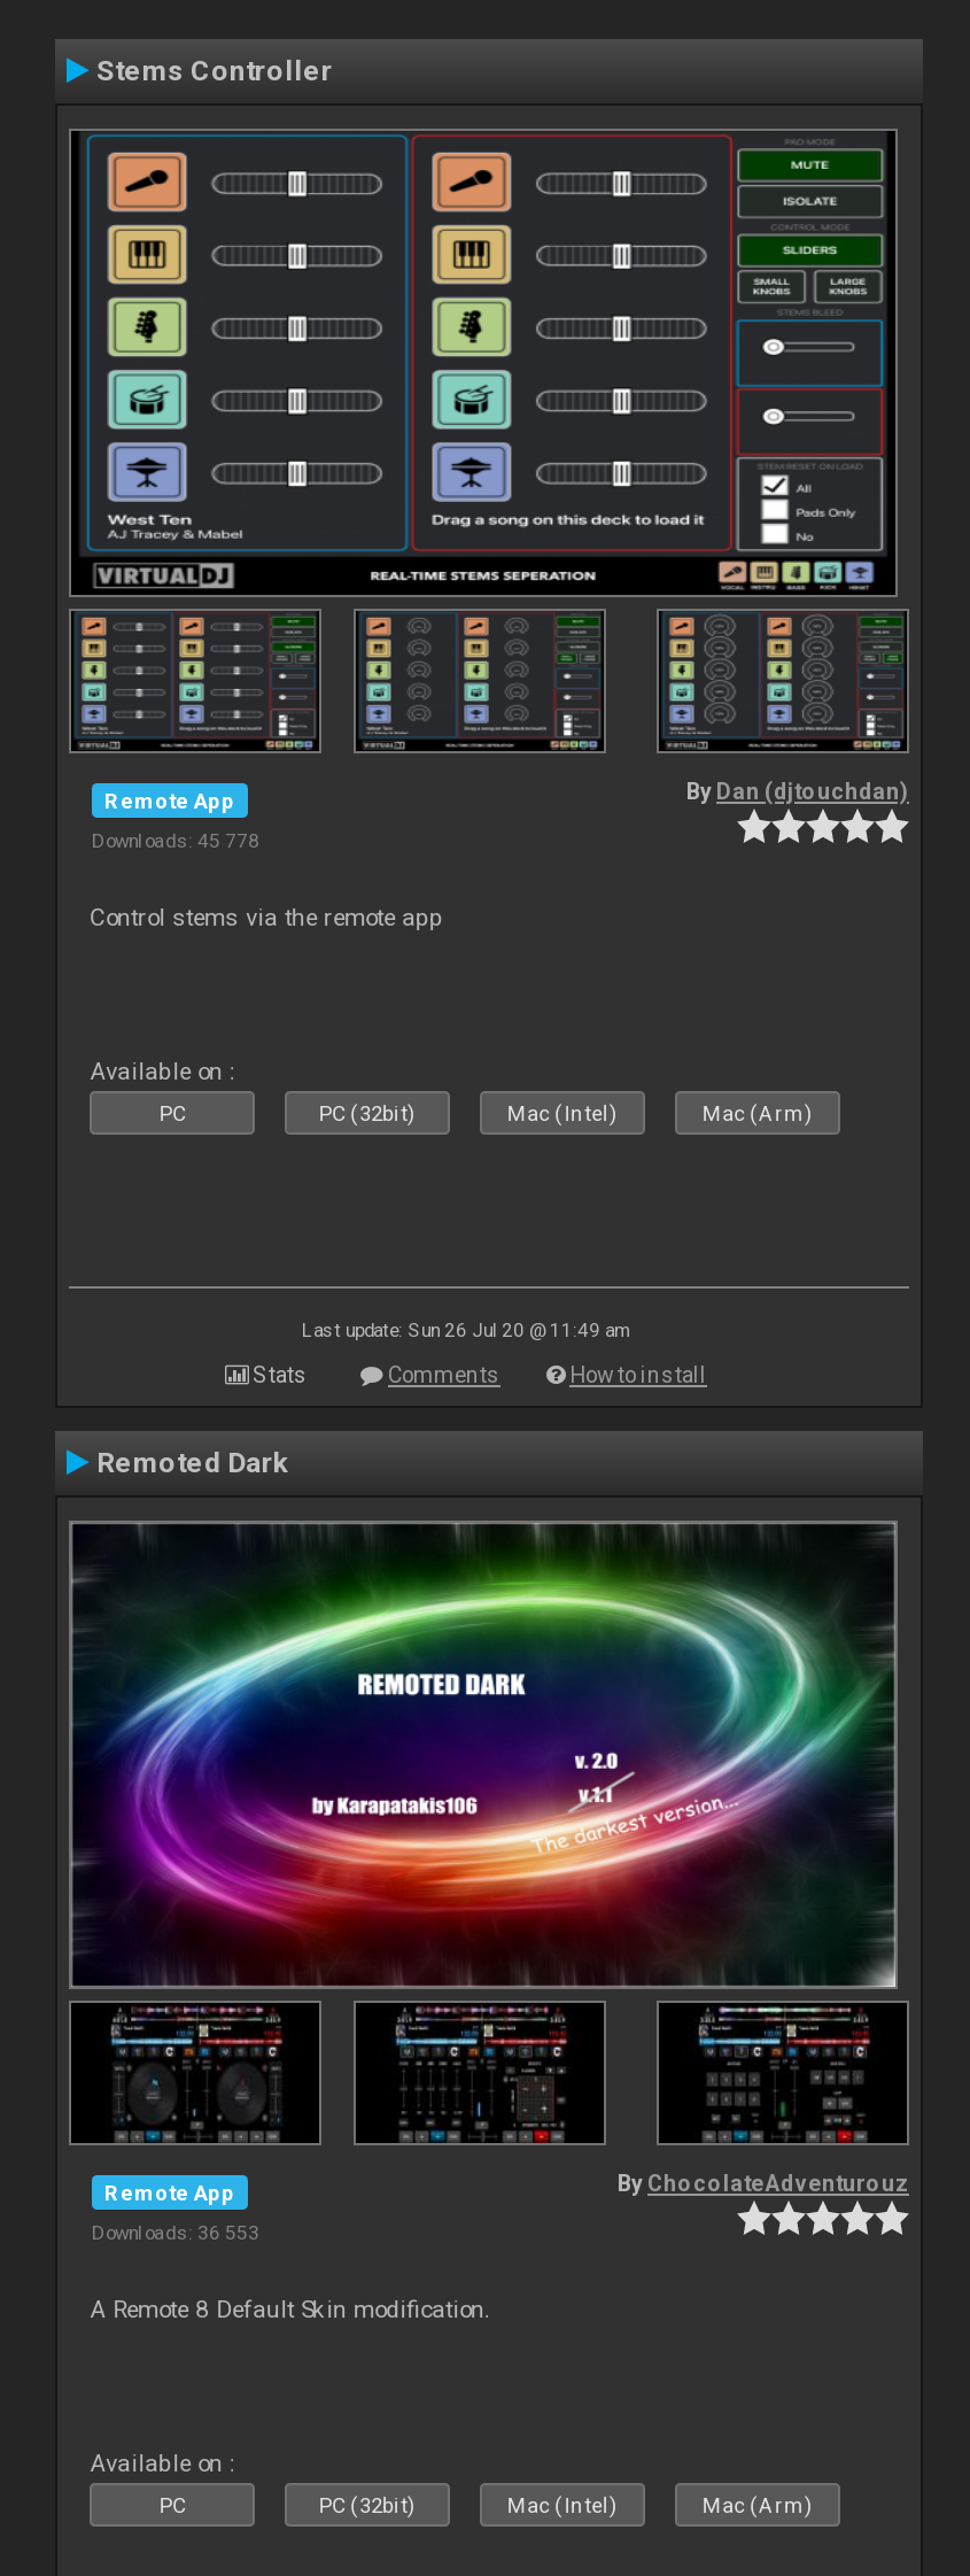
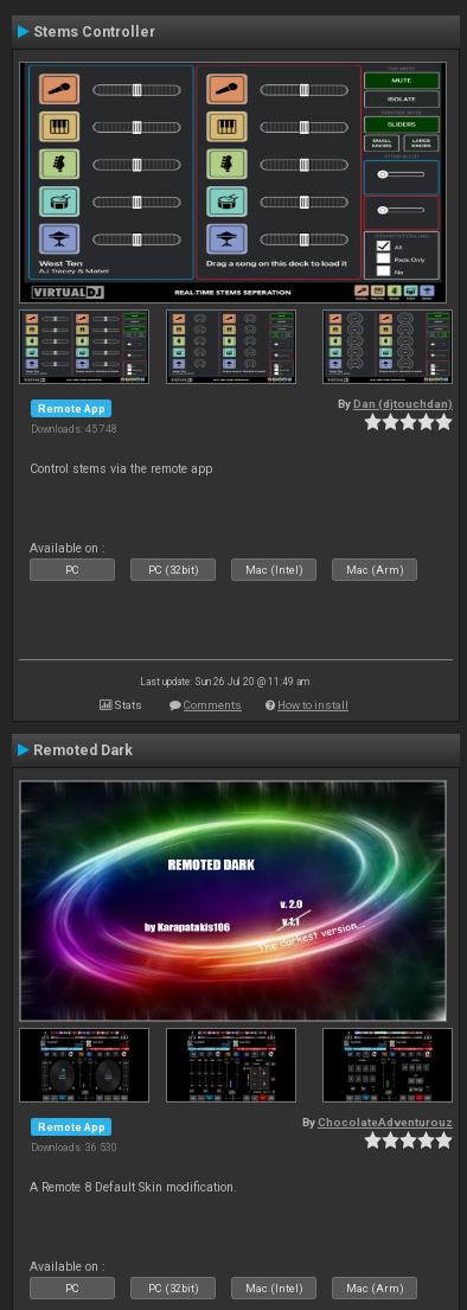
- Downloads: 45 778
+ Downloads: 45 748

- Downloads: 36 553
+ Downloads: 36 530
